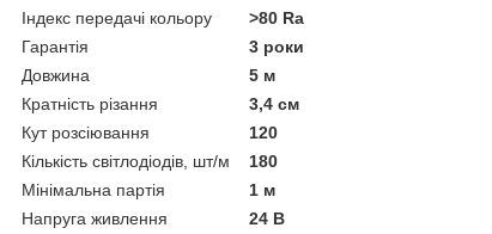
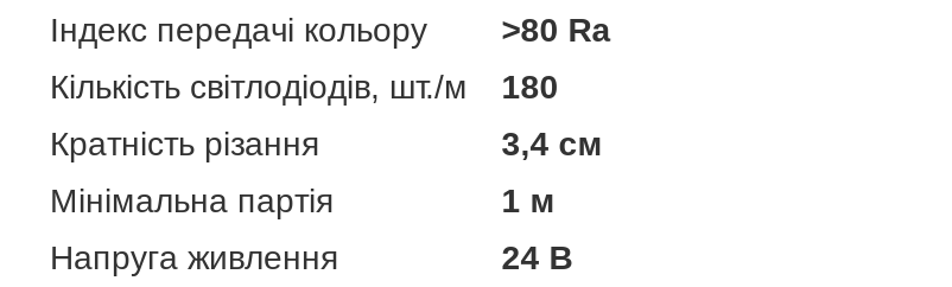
- Гарантія
- 3 роки
- Довжина
- 5 м
+ Кількість світлодіодів, шт./м
+ 180

- Кут розсіювання
- 120
- Кількість світлодіодів, шт/м
- 180
